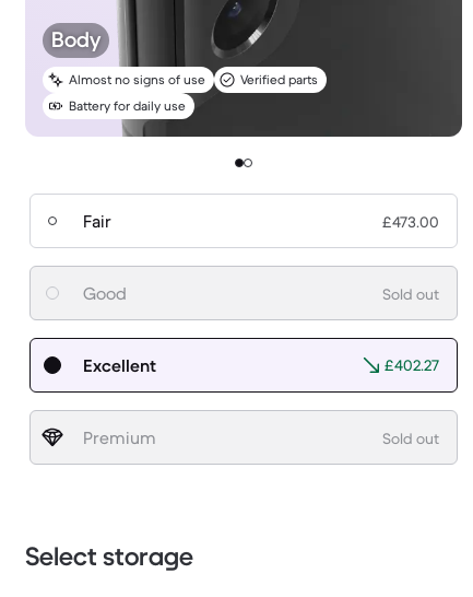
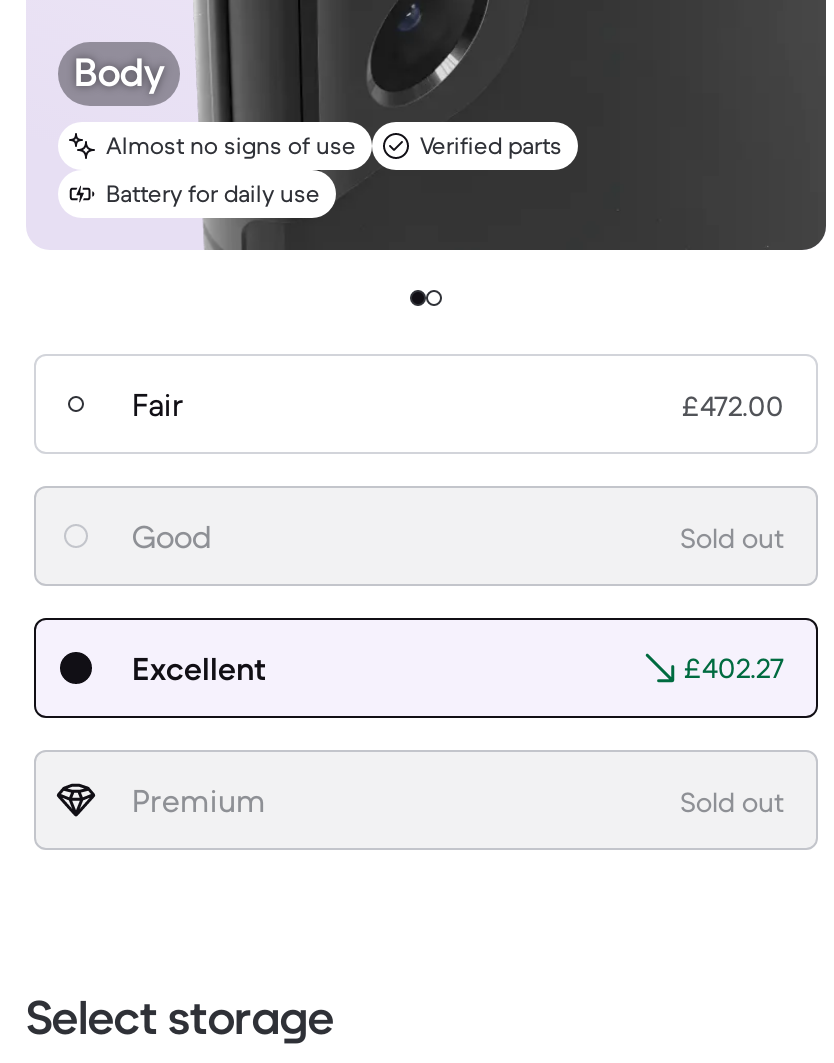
- £473.00
+ £472.00
